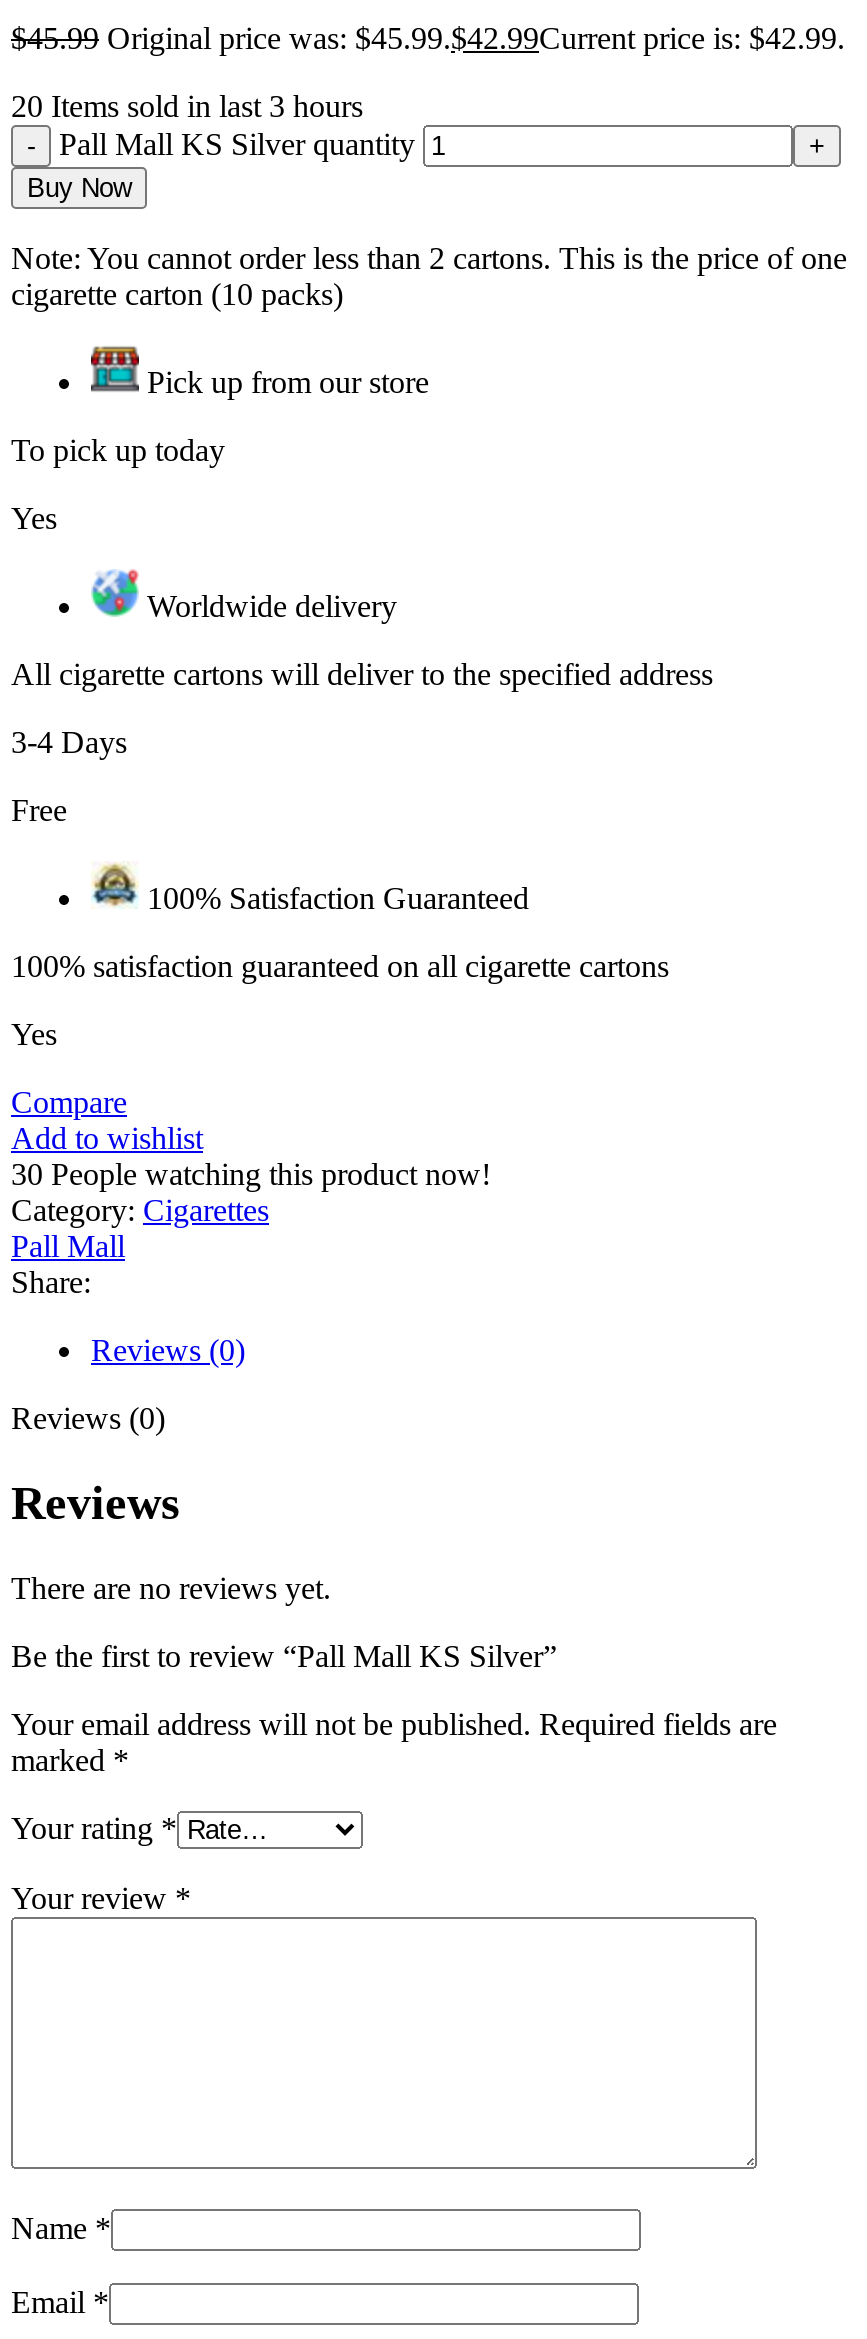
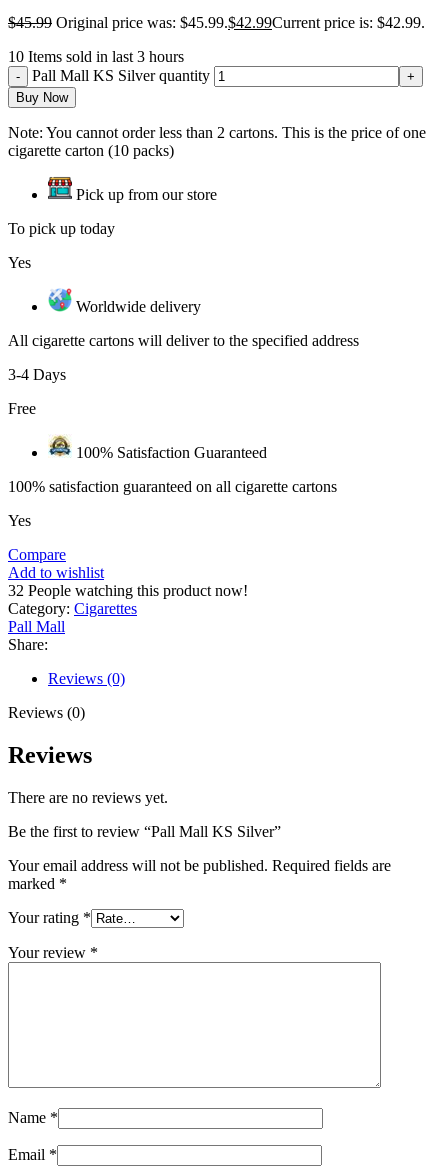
- 20 Items sold in last 3 hours
+ 10 Items sold in last 3 hours

- 30 People watching this product now!
+ 32 People watching this product now!
